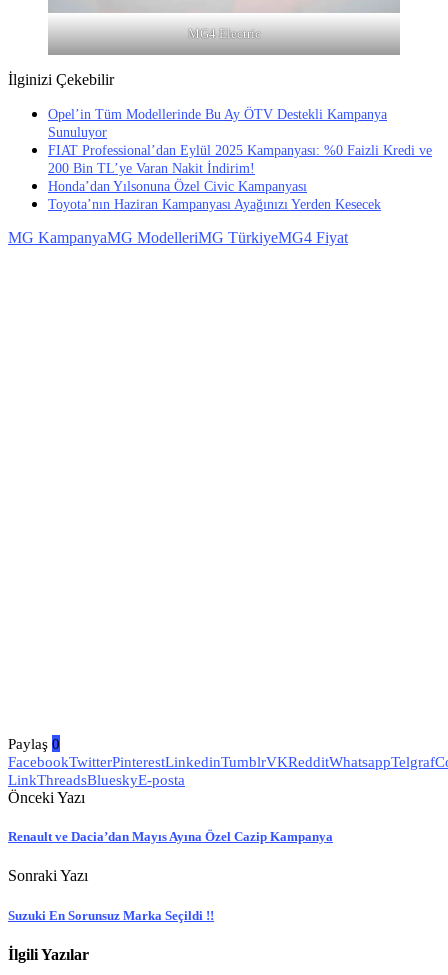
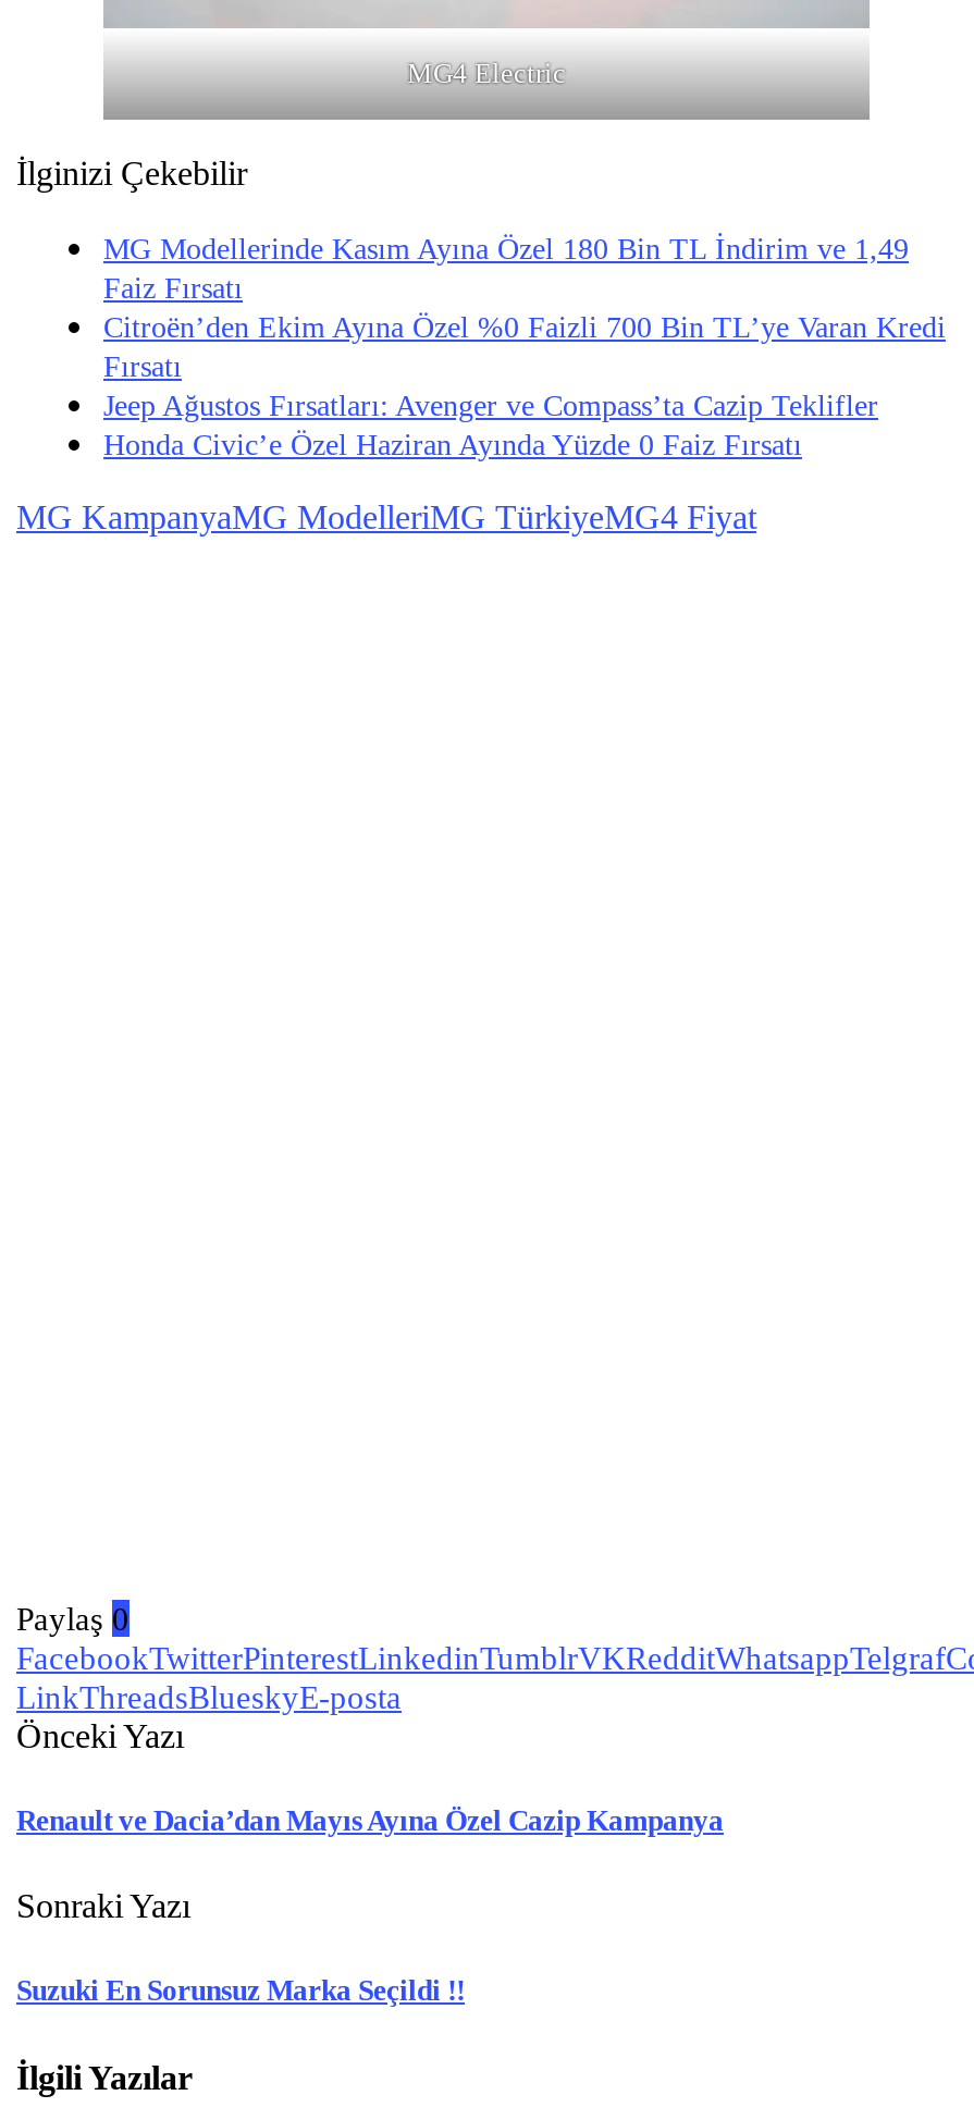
- Opel’in Tüm Modellerinde Bu Ay ÖTV Destekli Kampanya
- Sunuluyor
- FIAT Professional’dan Eylül 2025 Kampanyası: %0 Faizli Kredi ve
- 200 Bin TL’ye Varan Nakit İndirim!
- Honda’dan Yılsonuna Özel Civic Kampanyası
- Toyota’nın Haziran Kampanyası Ayağınızı Yerden Kesecek
+ MG Modellerinde Kasım Ayına Özel 180 Bin TL İndirim ve 1,49
+ Faiz Fırsatı
+ Citroën’den Ekim Ayına Özel %0 Faizli 700 Bin TL’ye Varan Kredi
+ Fırsatı
+ Jeep Ağustos Fırsatları: Avenger ve Compass’ta Cazip Teklifler
+ Honda Civic’e Özel Haziran Ayında Yüzde 0 Faiz Fırsatı
